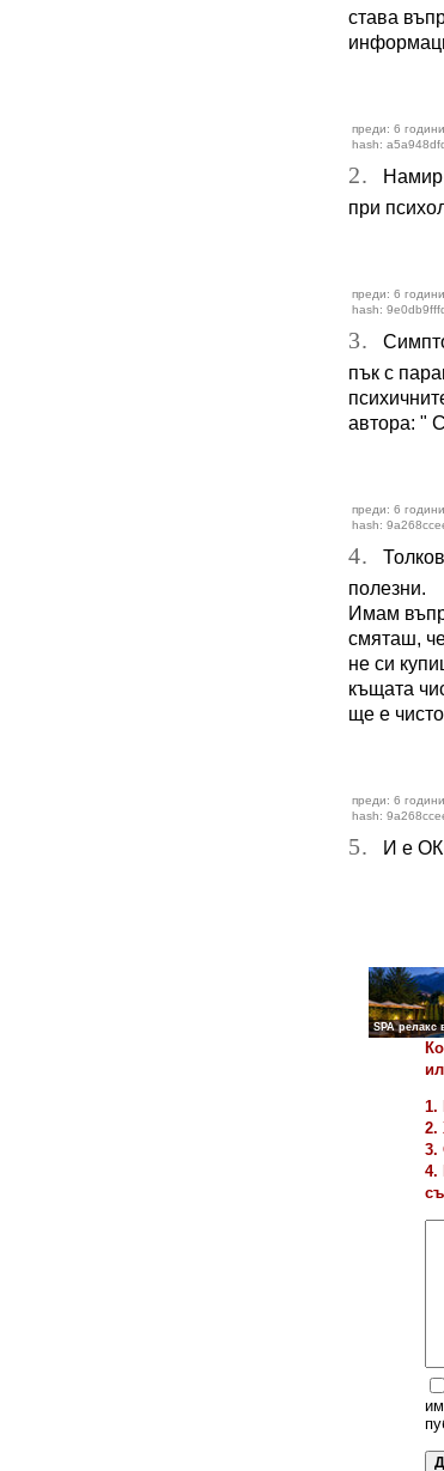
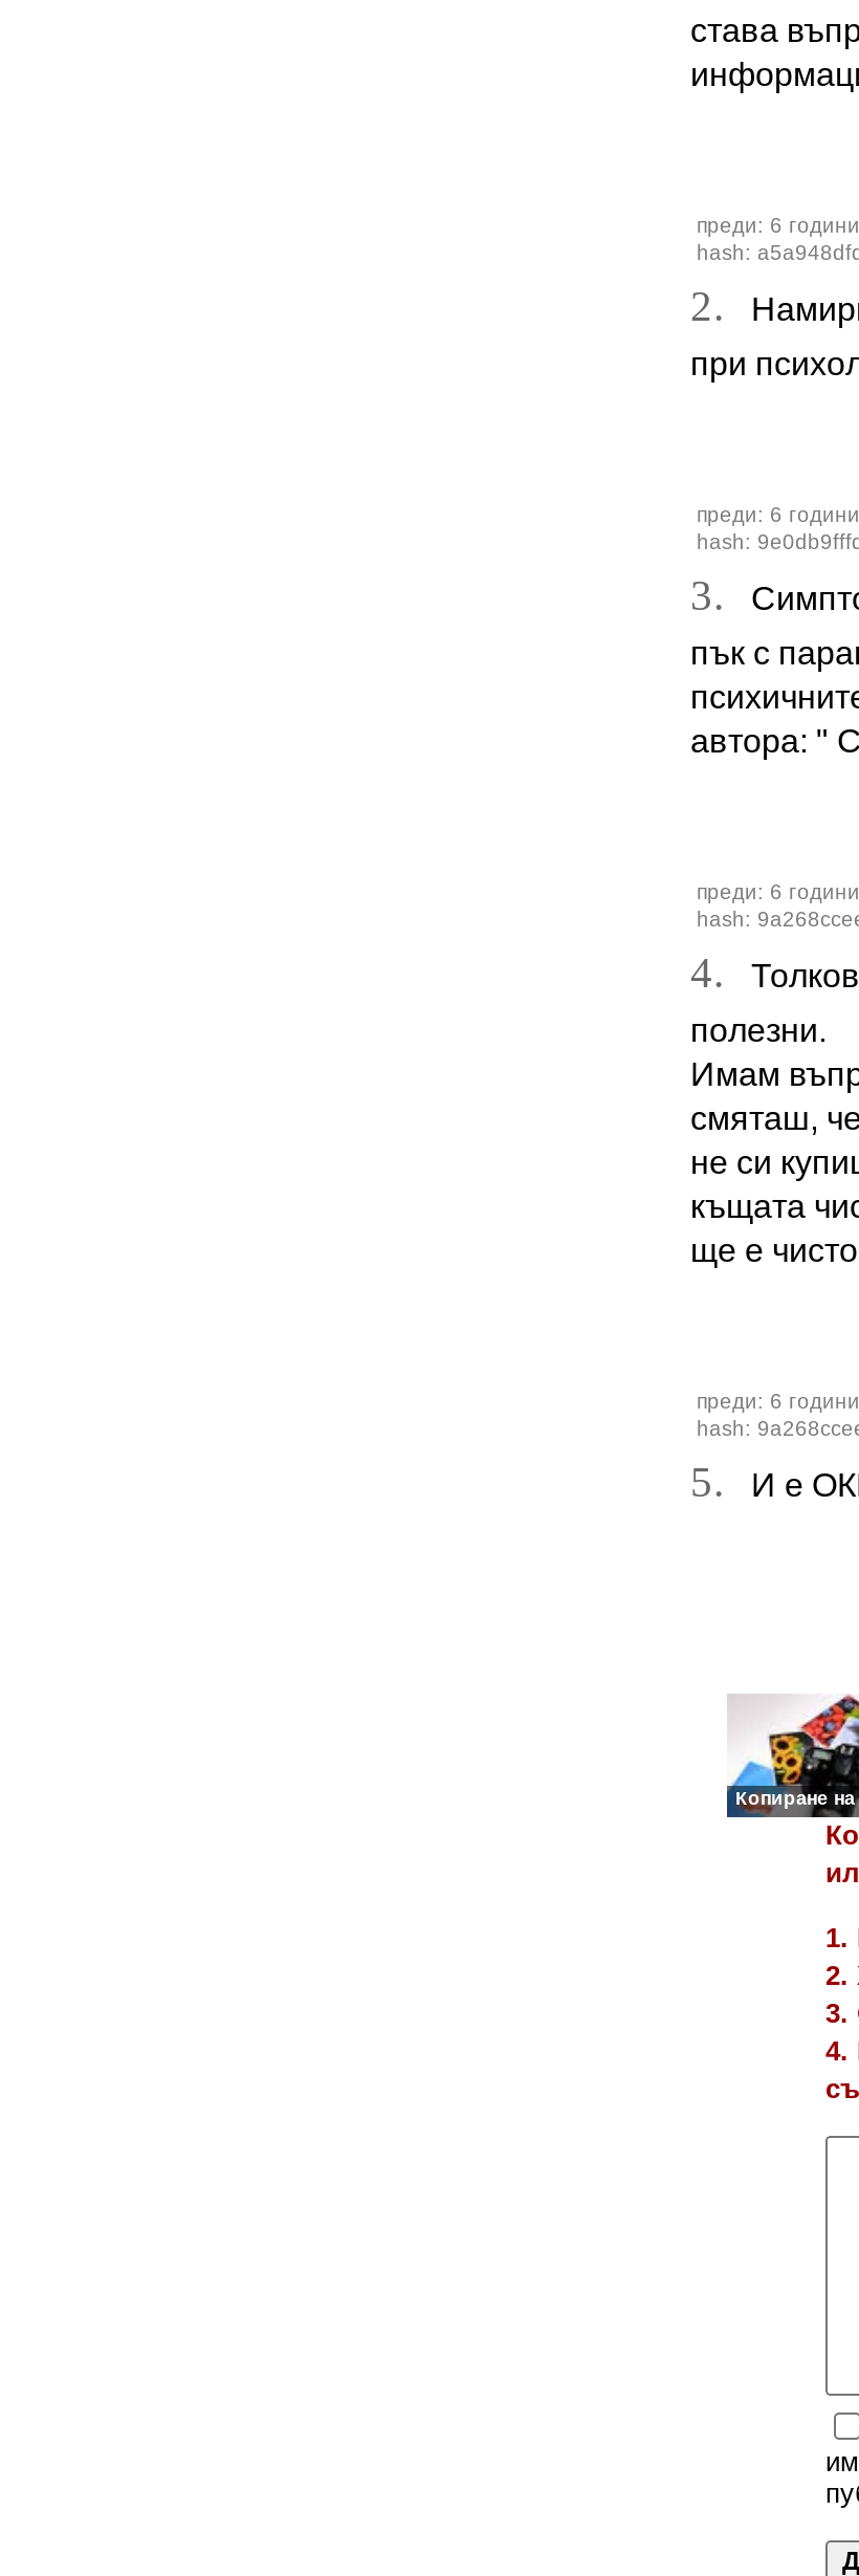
- [image]
+ [image]
